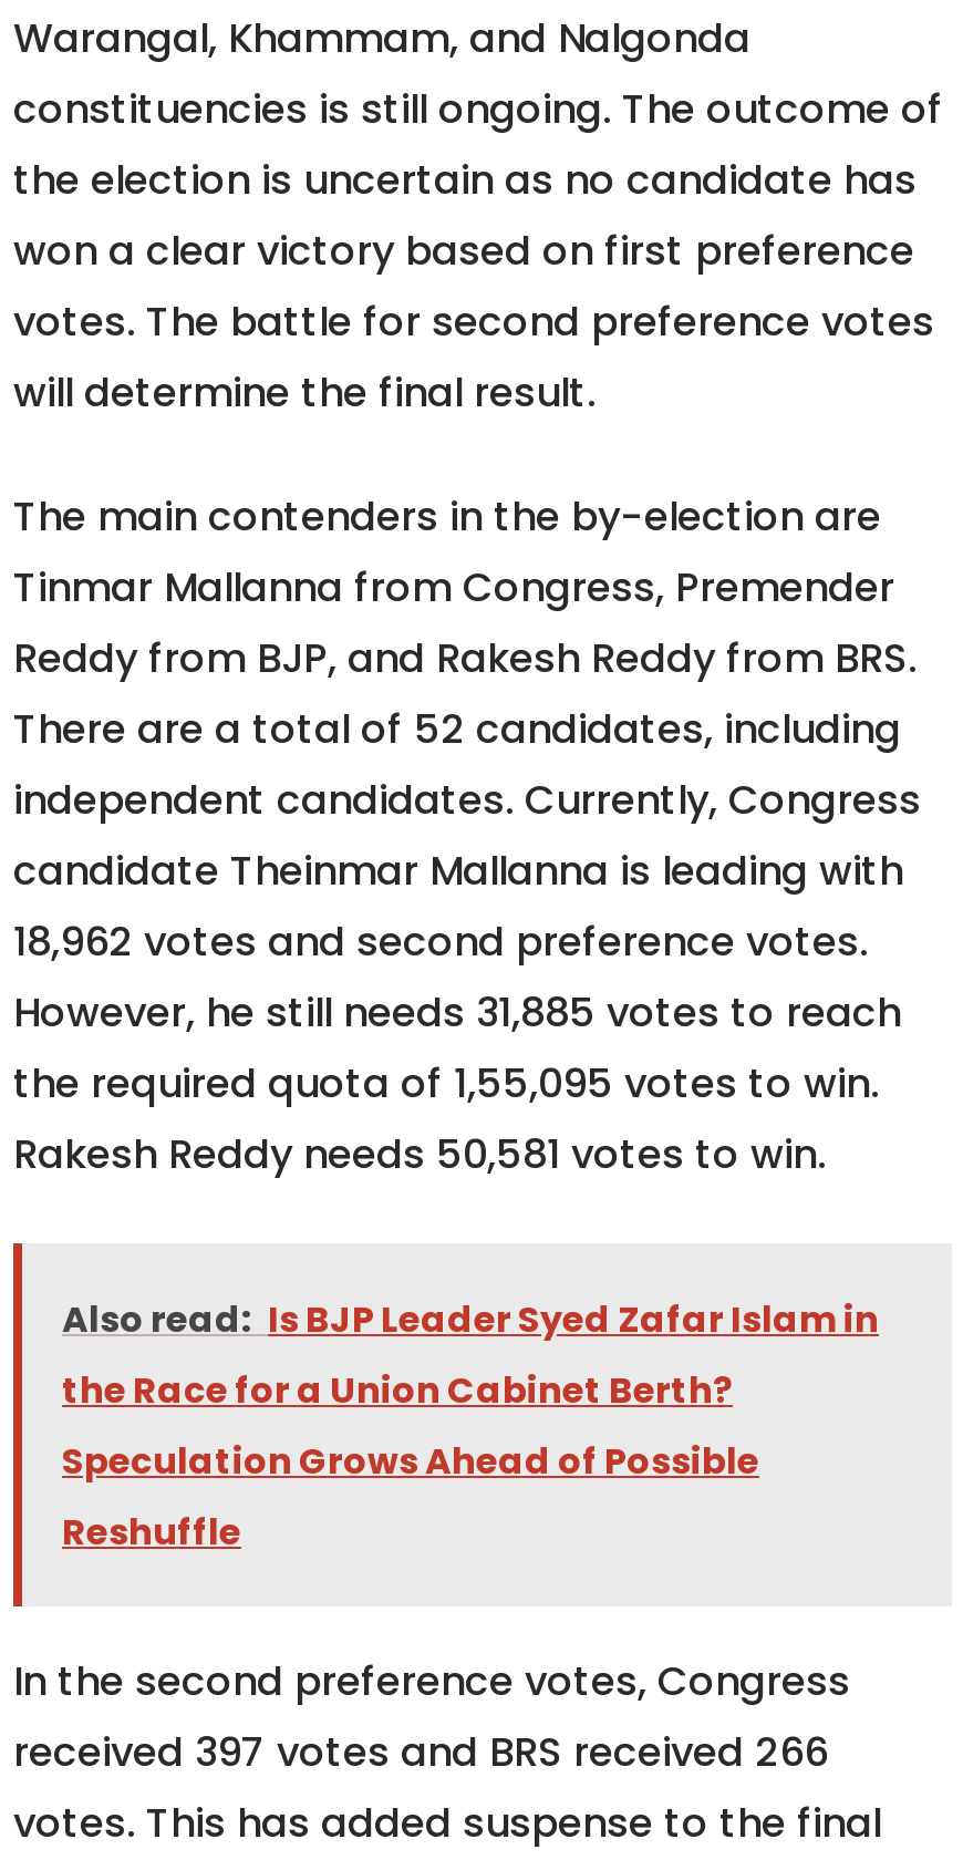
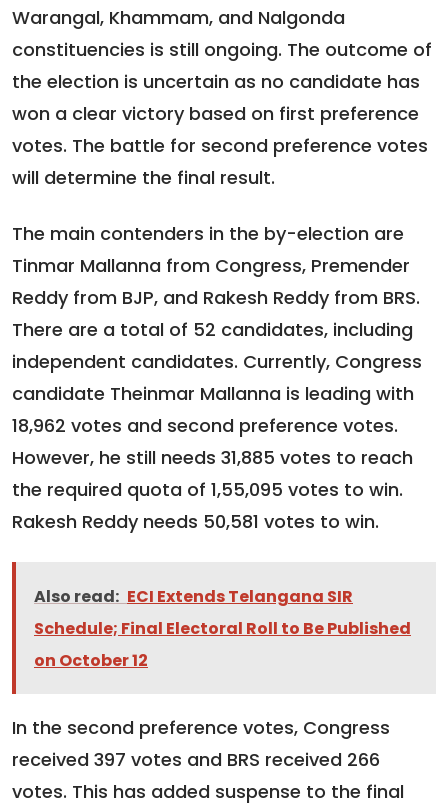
- Also read: Is BJP Leader Syed Zafar Islam in
- the Race for a Union Cabinet Berth?
- Speculation Grows Ahead of Possible
- Reshuffle
+ Also read: ECI Extends Telangana SIR
+ Schedule; Final Electoral Roll to Be Published
+ on October 12
